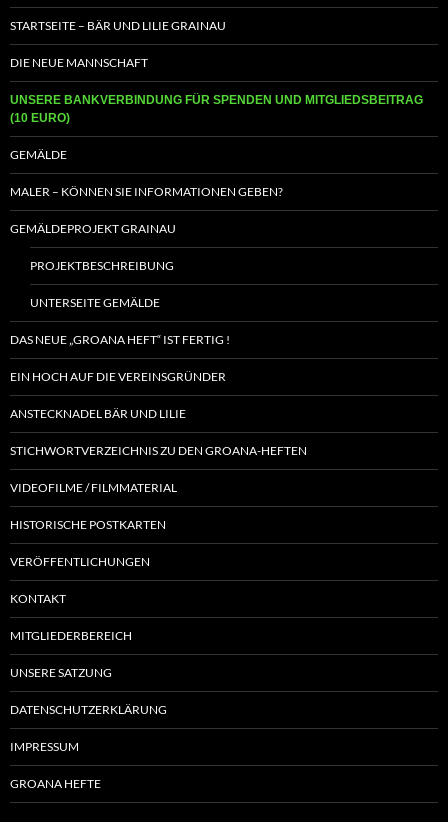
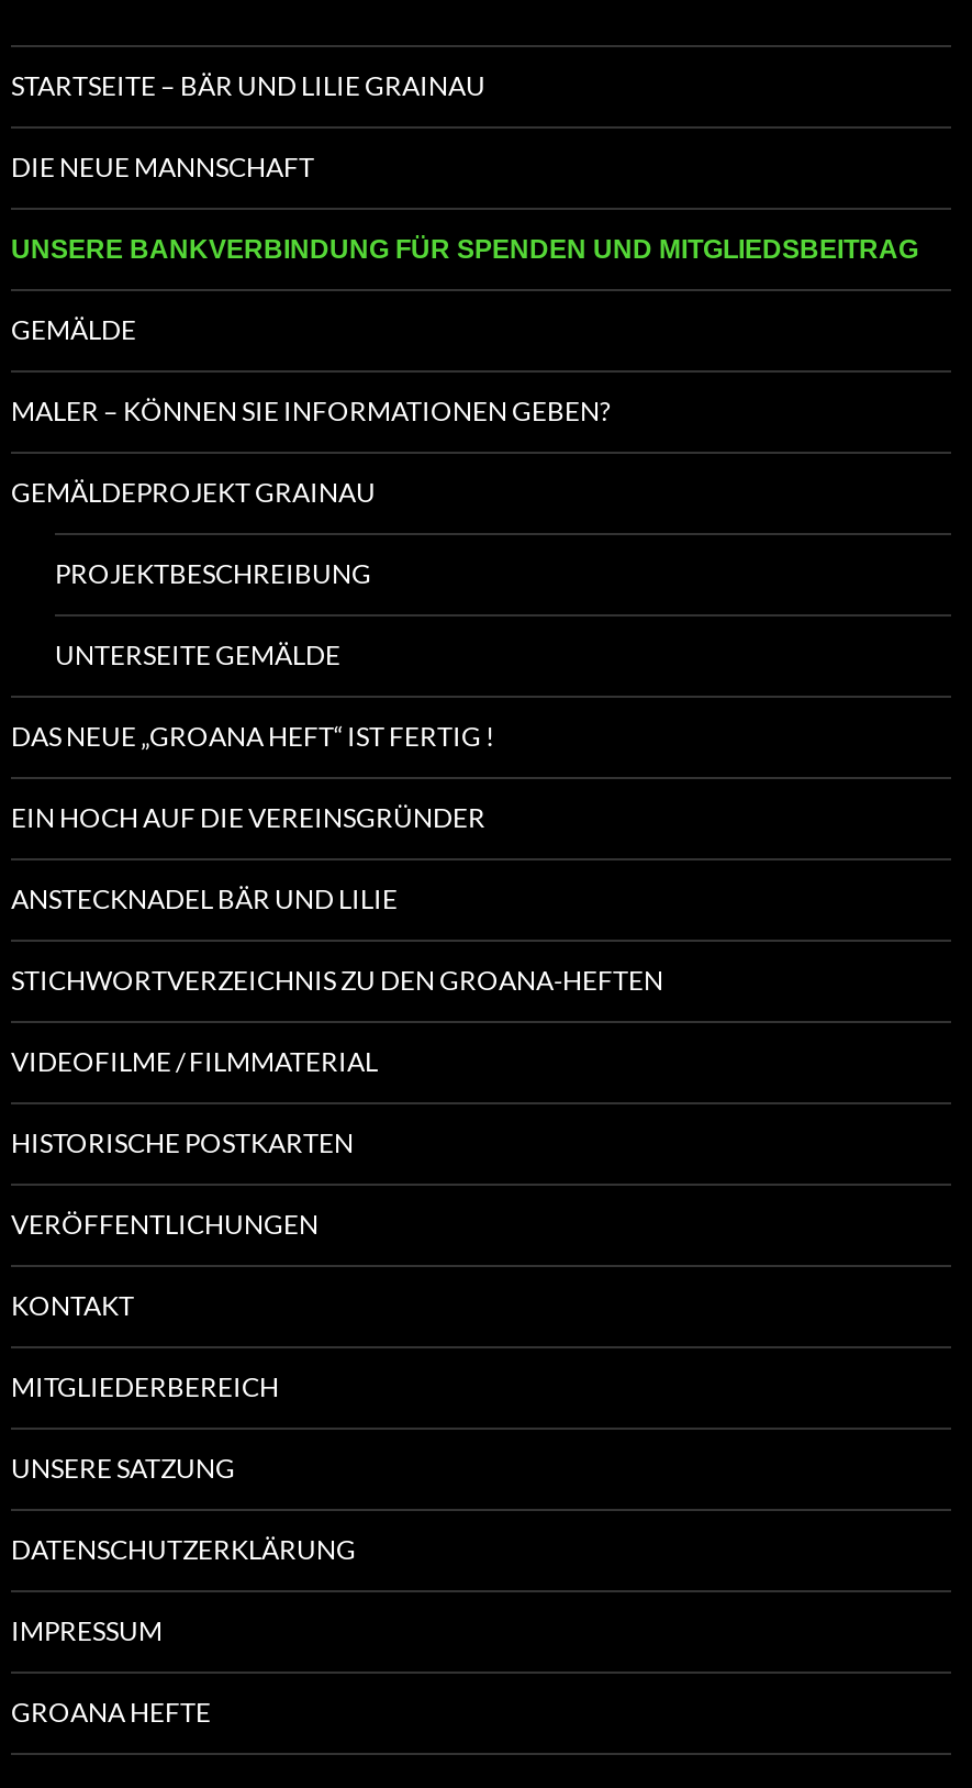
- (10 EURO)
